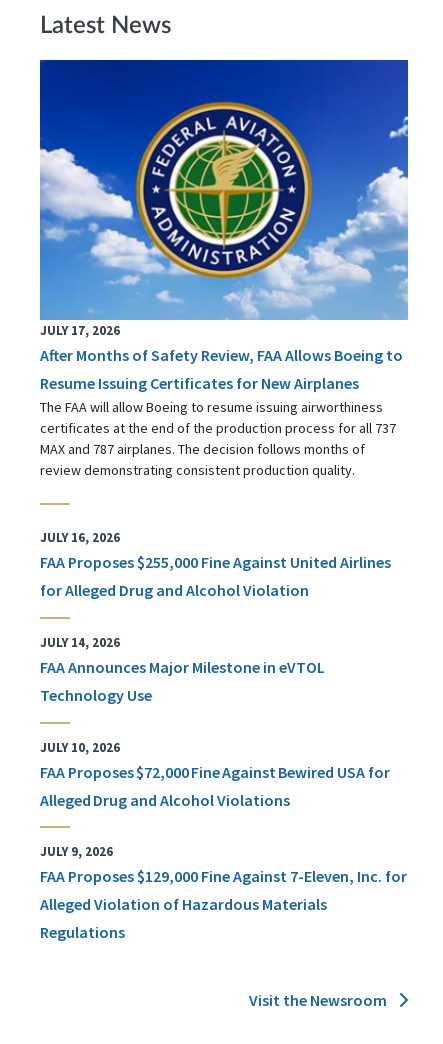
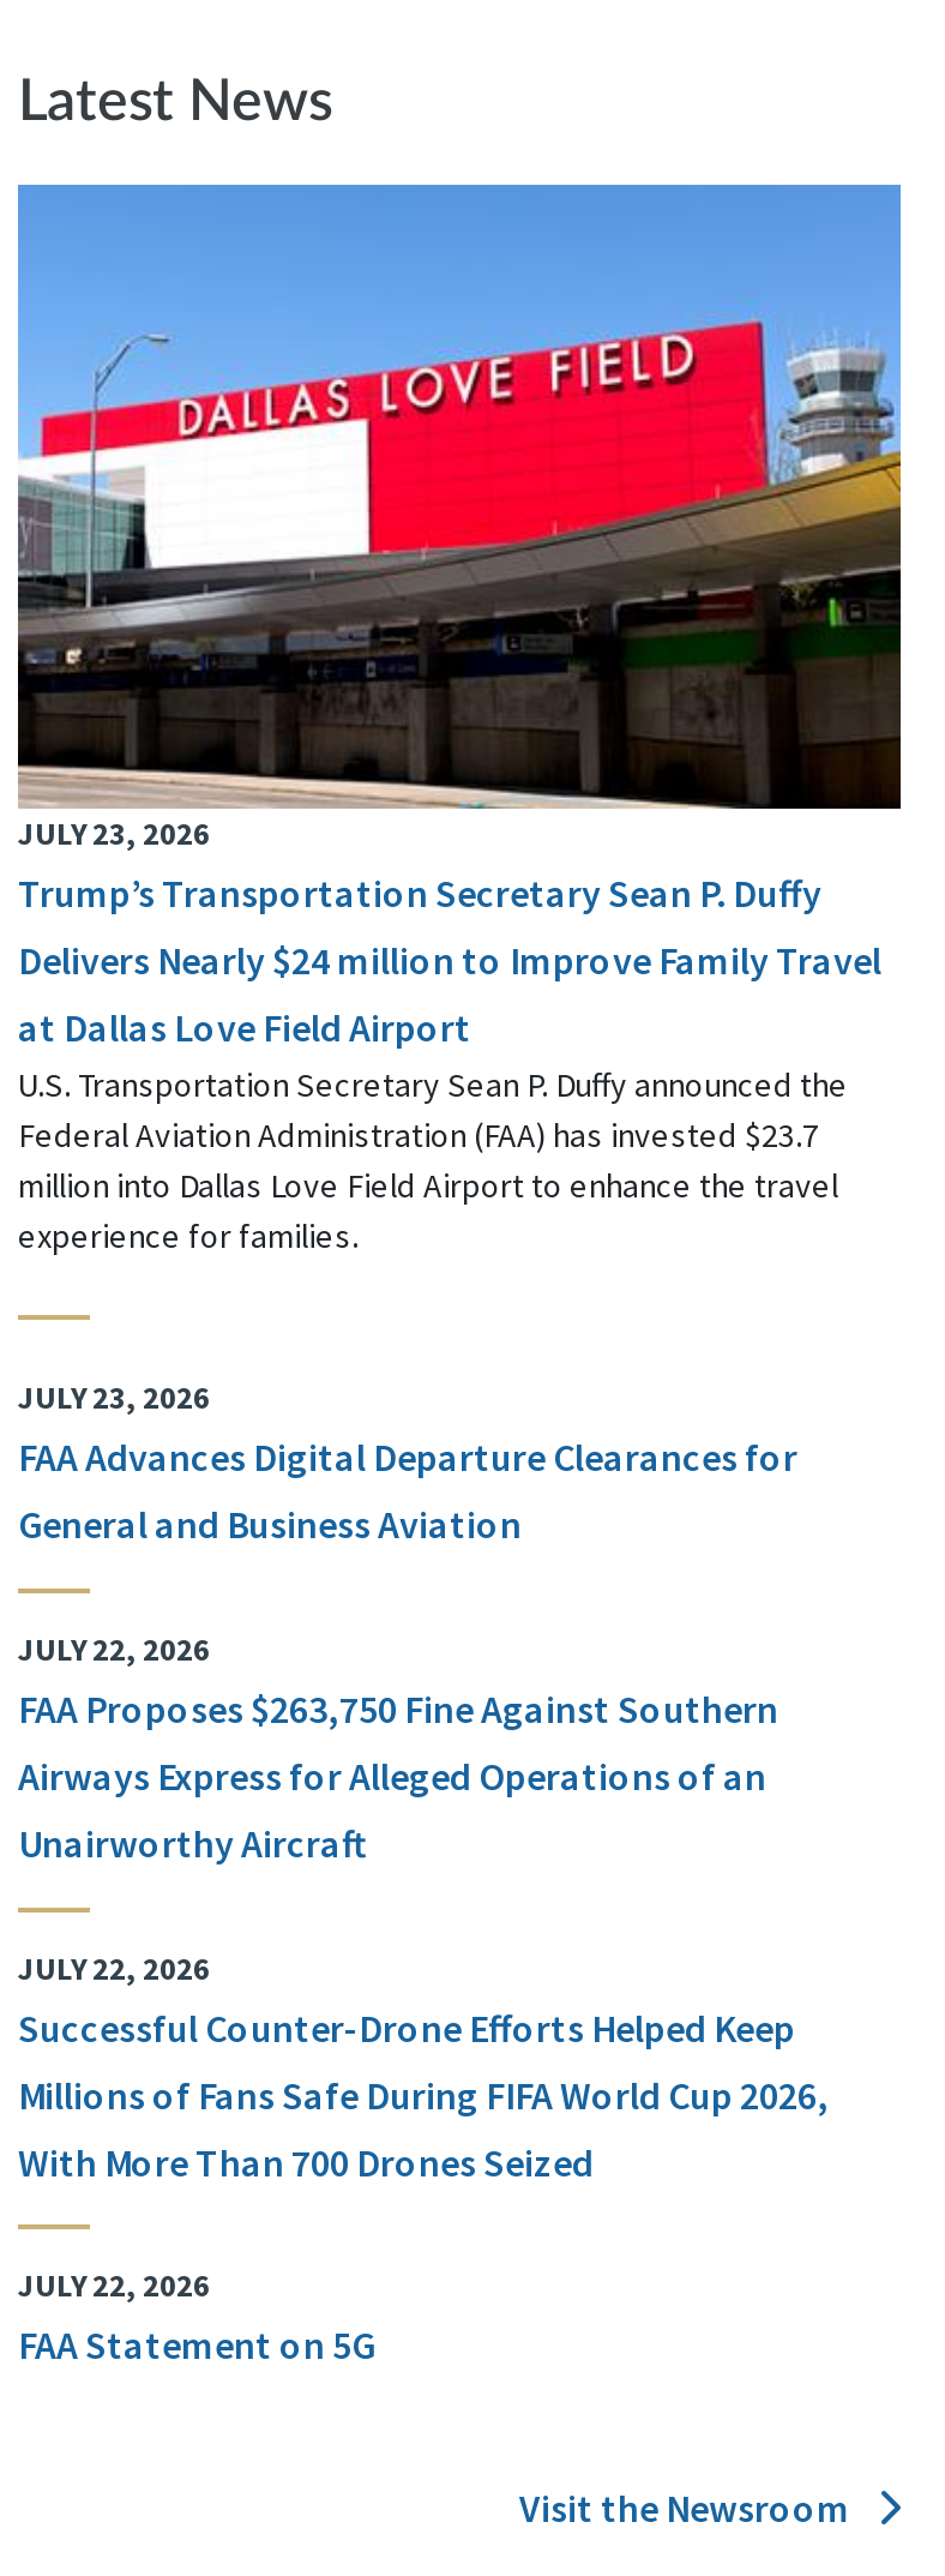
- [image]
- JULY 17, 2026
- After Months of Safety Review, FAA Allows Boeing to
- Resume Issuing Certificates for New Airplanes
- The FAA will allow Boeing to resume issuing airworthiness
- certificates at the end of the production process for all 737
- MAX and 787 airplanes. The decision follows months of
- review demonstrating consistent production quality.
+ [image]
+ JULY 23, 2026
+ Trump’s Transportation Secretary Sean P. Duffy
+ Delivers Nearly $24 million to Improve Family Travel
+ at Dallas Love Field Airport
+ U.S. Transportation Secretary Sean P. Duffy announced the
+ Federal Aviation Administration (FAA) has invested $23.7
+ million into Dallas Love Field Airport to enhance the travel
+ experience for families.

- JULY 16, 2026
- FAA Proposes $255,000 Fine Against United Airlines
- for Alleged Drug and Alcohol Violation
+ JULY 23, 2026
+ FAA Advances Digital Departure Clearances for
+ General and Business Aviation

- JULY 14, 2026
- FAA Announces Major Milestone in eVTOL
- Technology Use
+ JULY 22, 2026
+ FAA Proposes $263,750 Fine Against Southern
+ Airways Express for Alleged Operations of an
+ Unairworthy Aircraft

- JULY 10, 2026
- FAA Proposes $72,000 Fine Against Bewired USA for
- Alleged Drug and Alcohol Violations
+ JULY 22, 2026
+ Successful Counter-Drone Efforts Helped Keep
+ Millions of Fans Safe During FIFA World Cup 2026,
+ With More Than 700 Drones Seized

- JULY 9, 2026
- FAA Proposes $129,000 Fine Against 7-Eleven, Inc. for
- Alleged Violation of Hazardous Materials
- Regulations
+ JULY 22, 2026
+ FAA Statement on 5G
